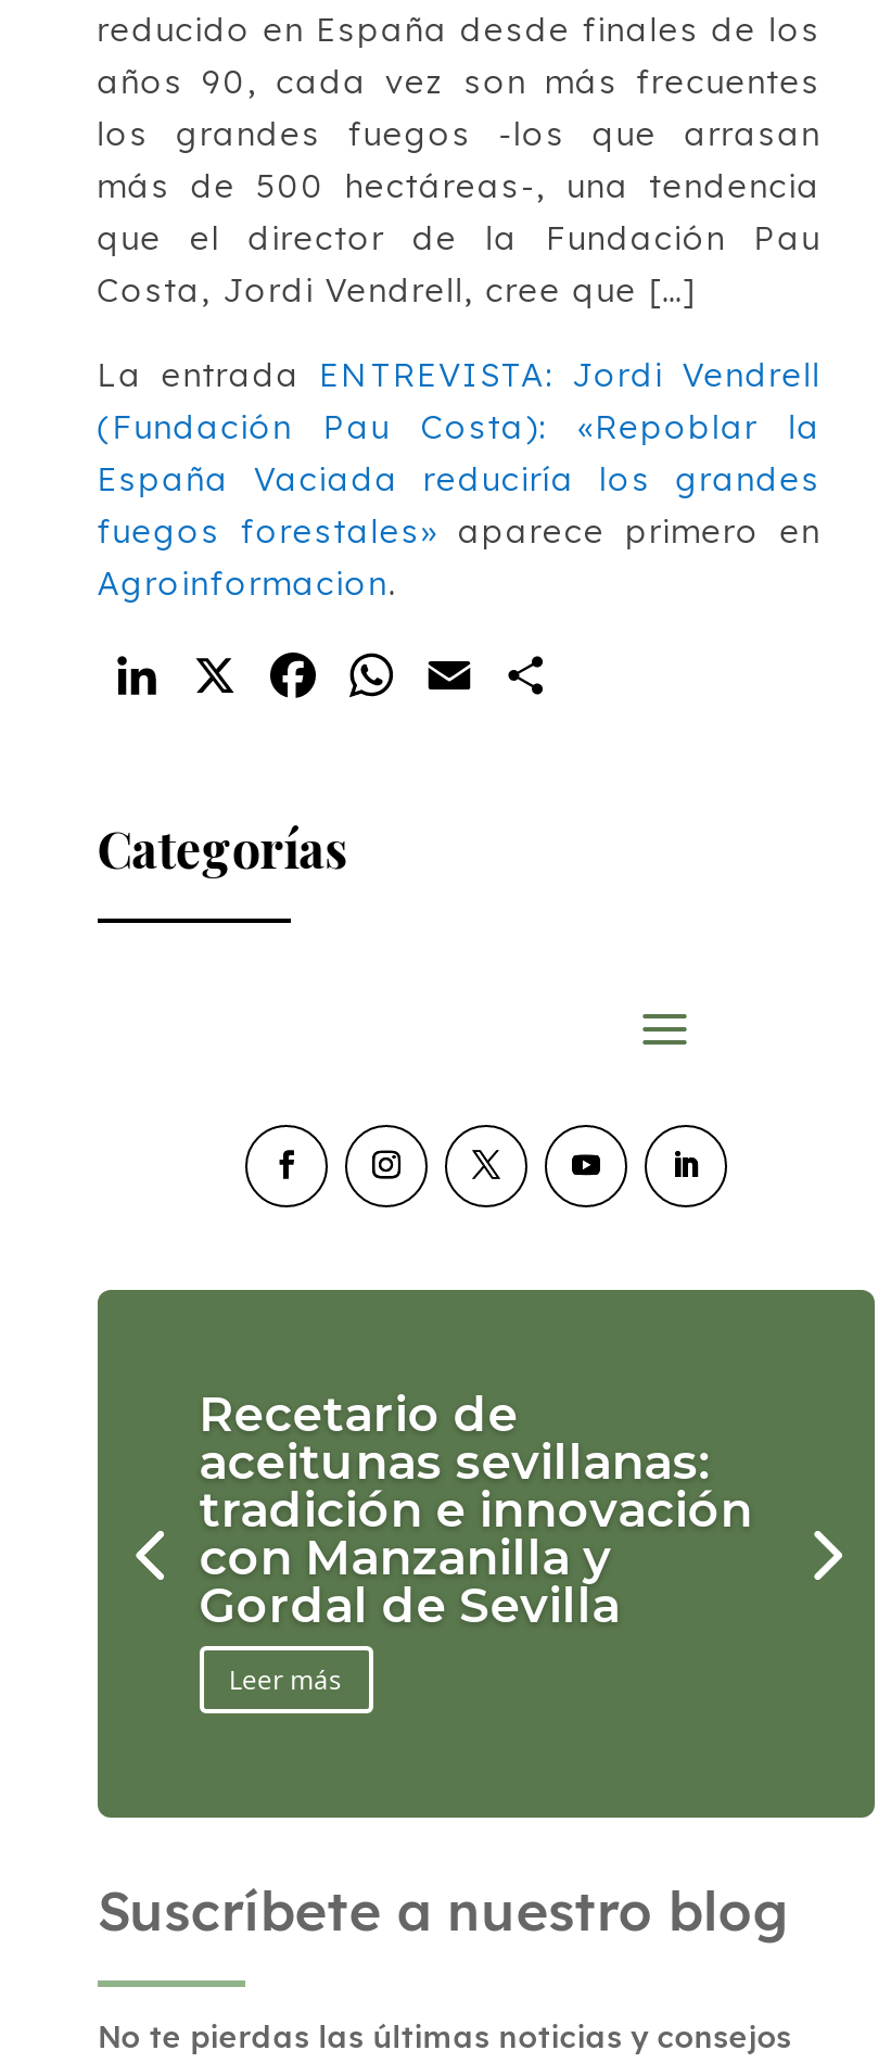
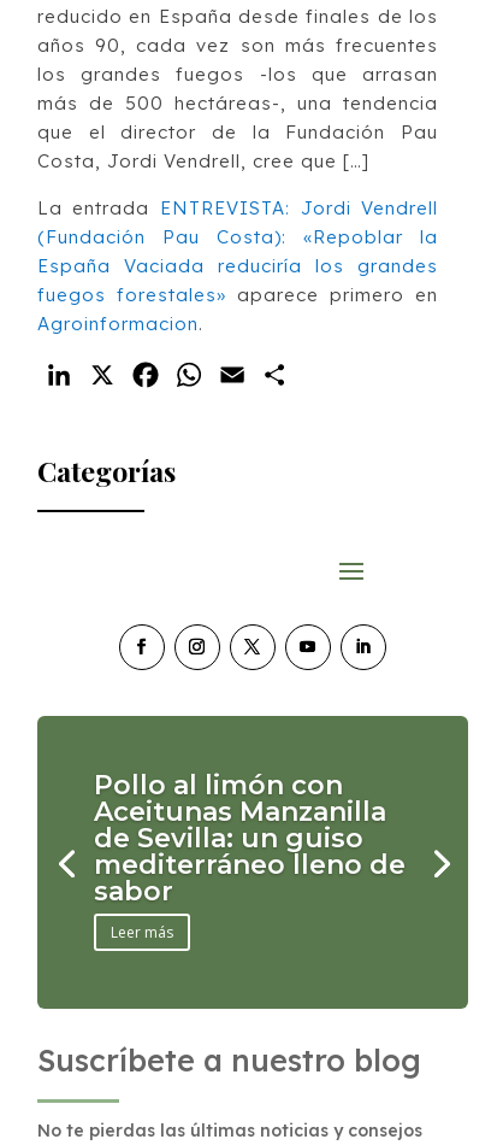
- Recetario de
- aceitunas sevillanas:
- tradición e innovación
- con Manzanilla y
- Gordal de Sevilla
+ Pollo al limón con
+ Aceitunas Manzanilla
+ de Sevilla: un guiso
+ mediterráneo lleno de
+ sabor
